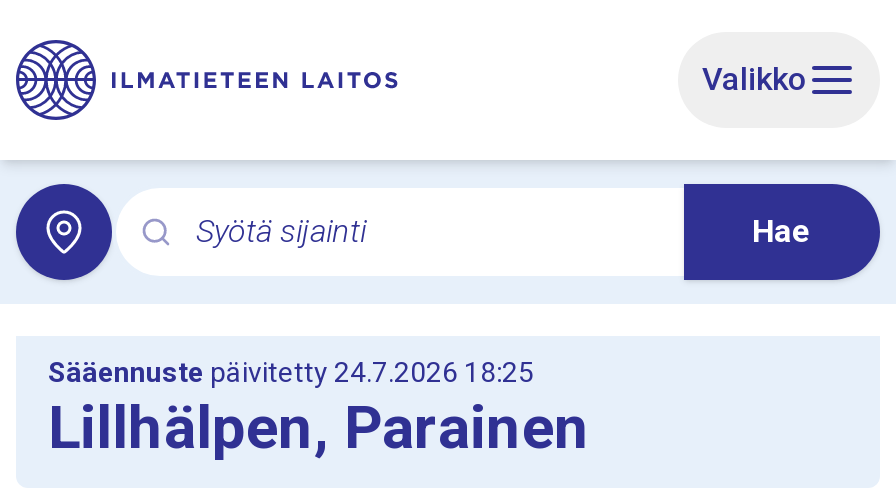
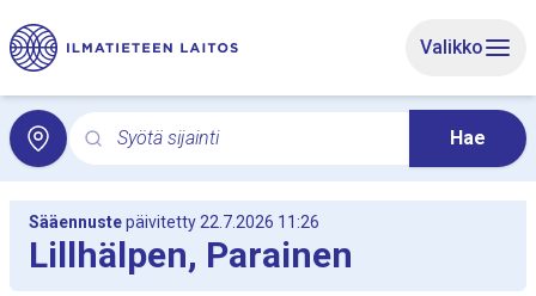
- Sääennuste päivitetty 24.7.2026 18:25
+ Sääennuste päivitetty 22.7.2026 11:26
